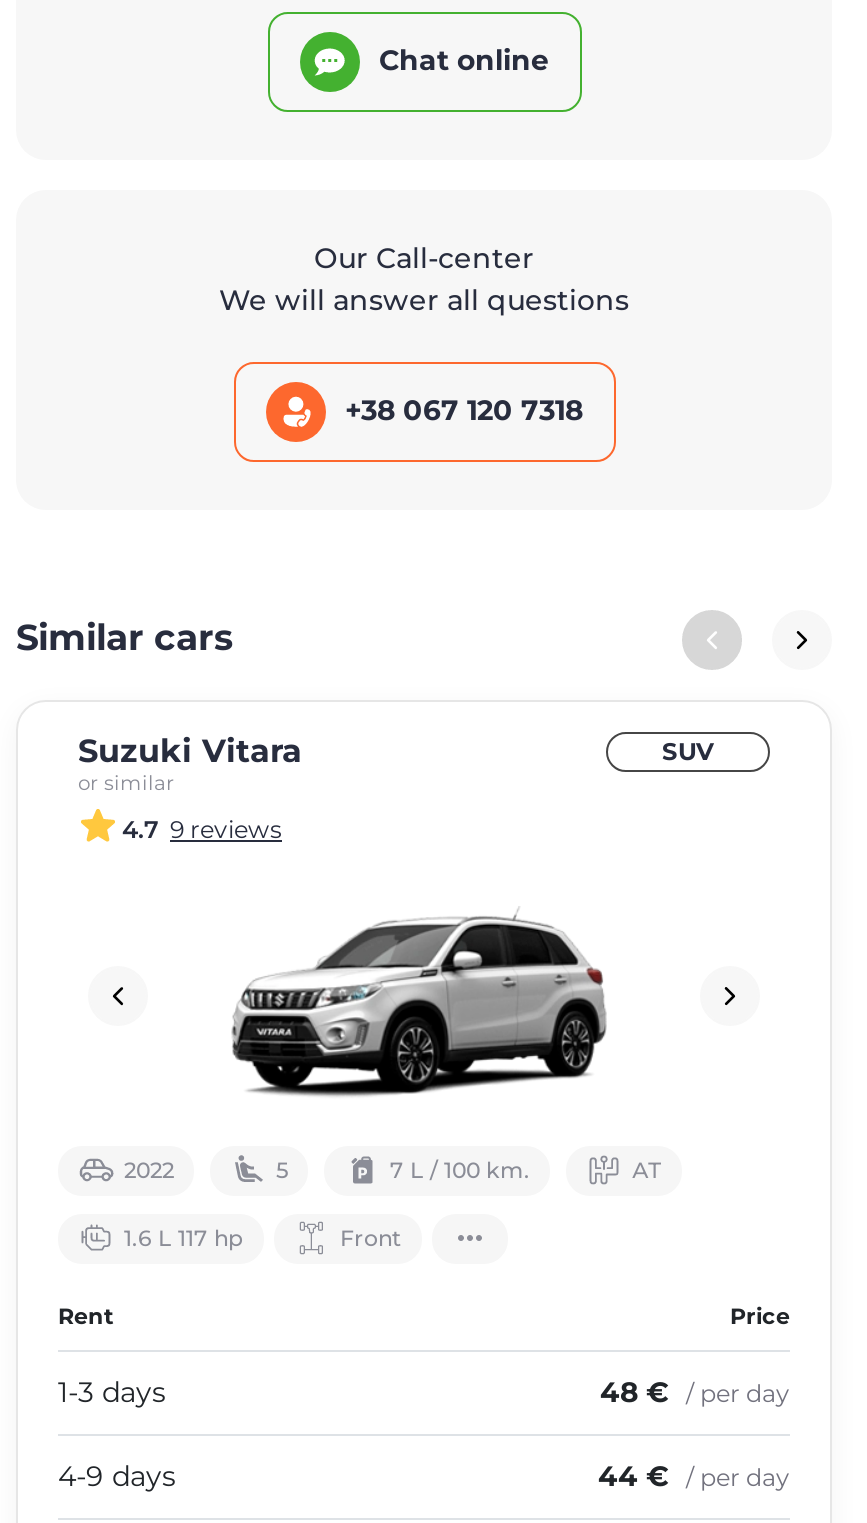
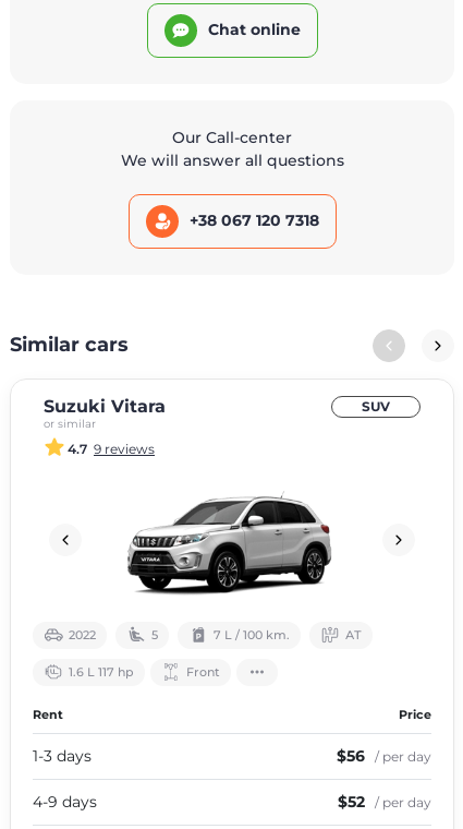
- 48 € / per day
+ $56 / per day

- 44 € / per day
+ $52 / per day
